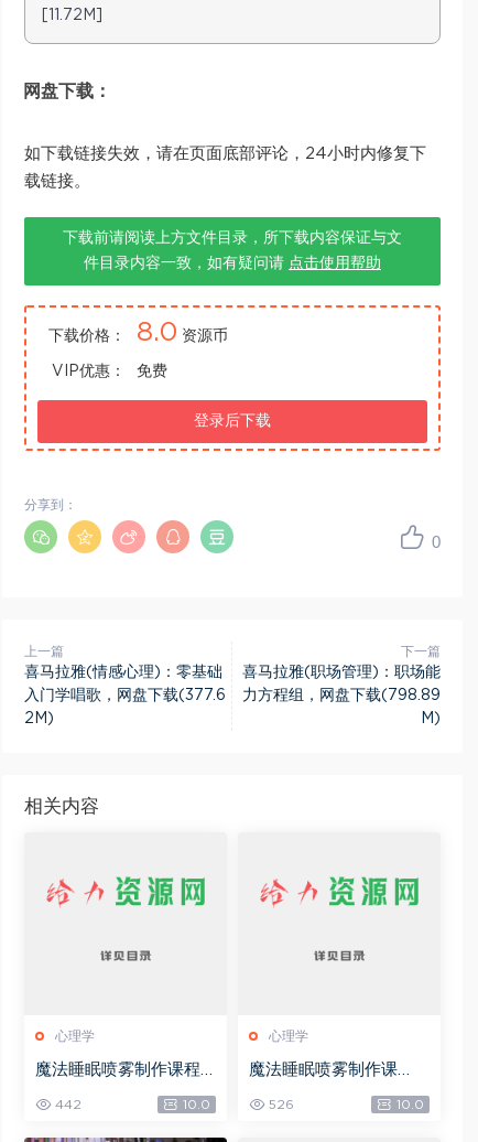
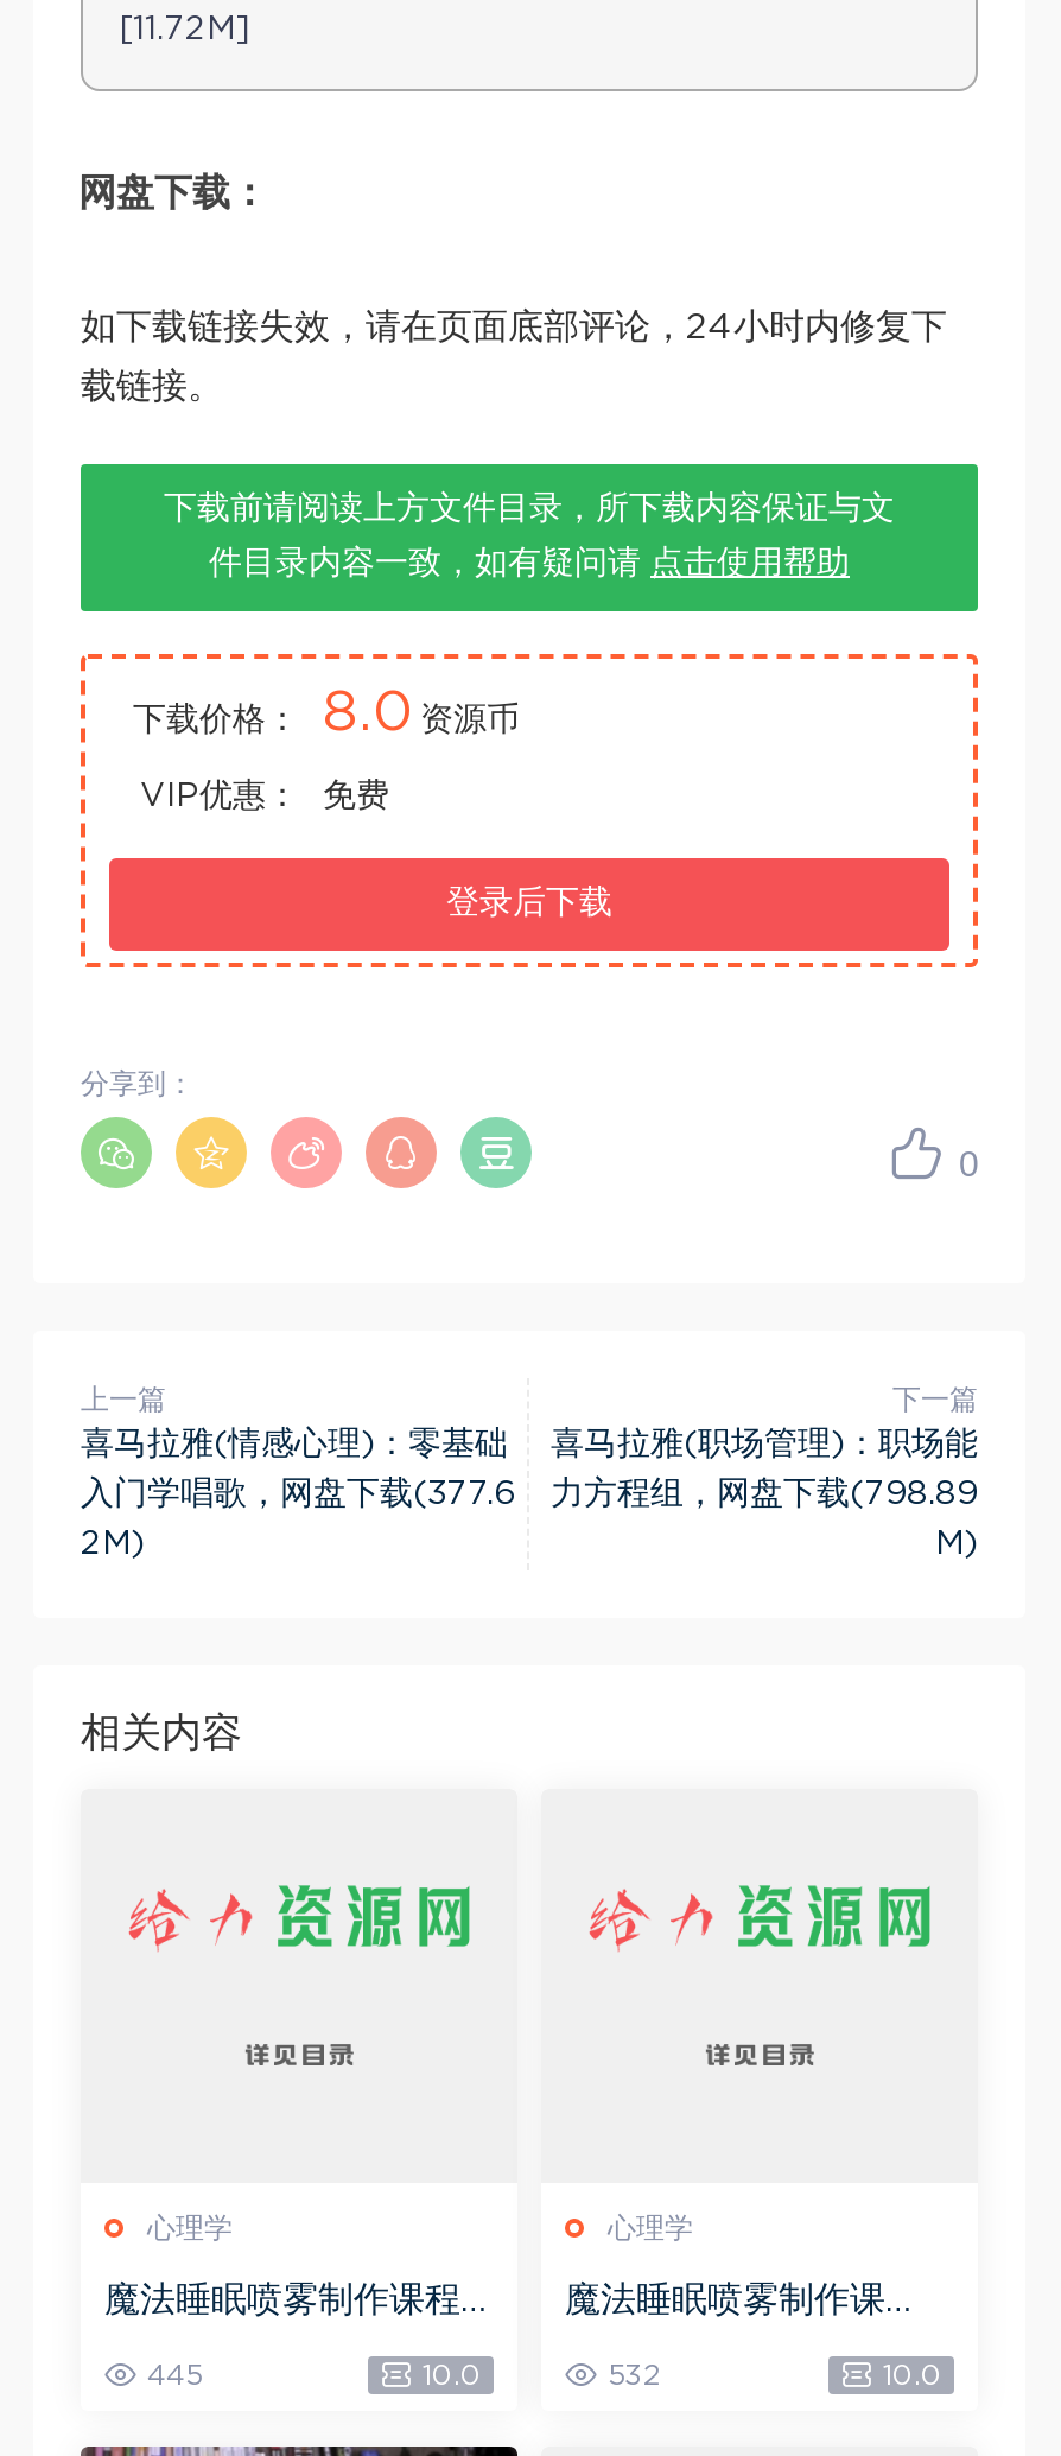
- 442
+ 445

- 526
+ 532
